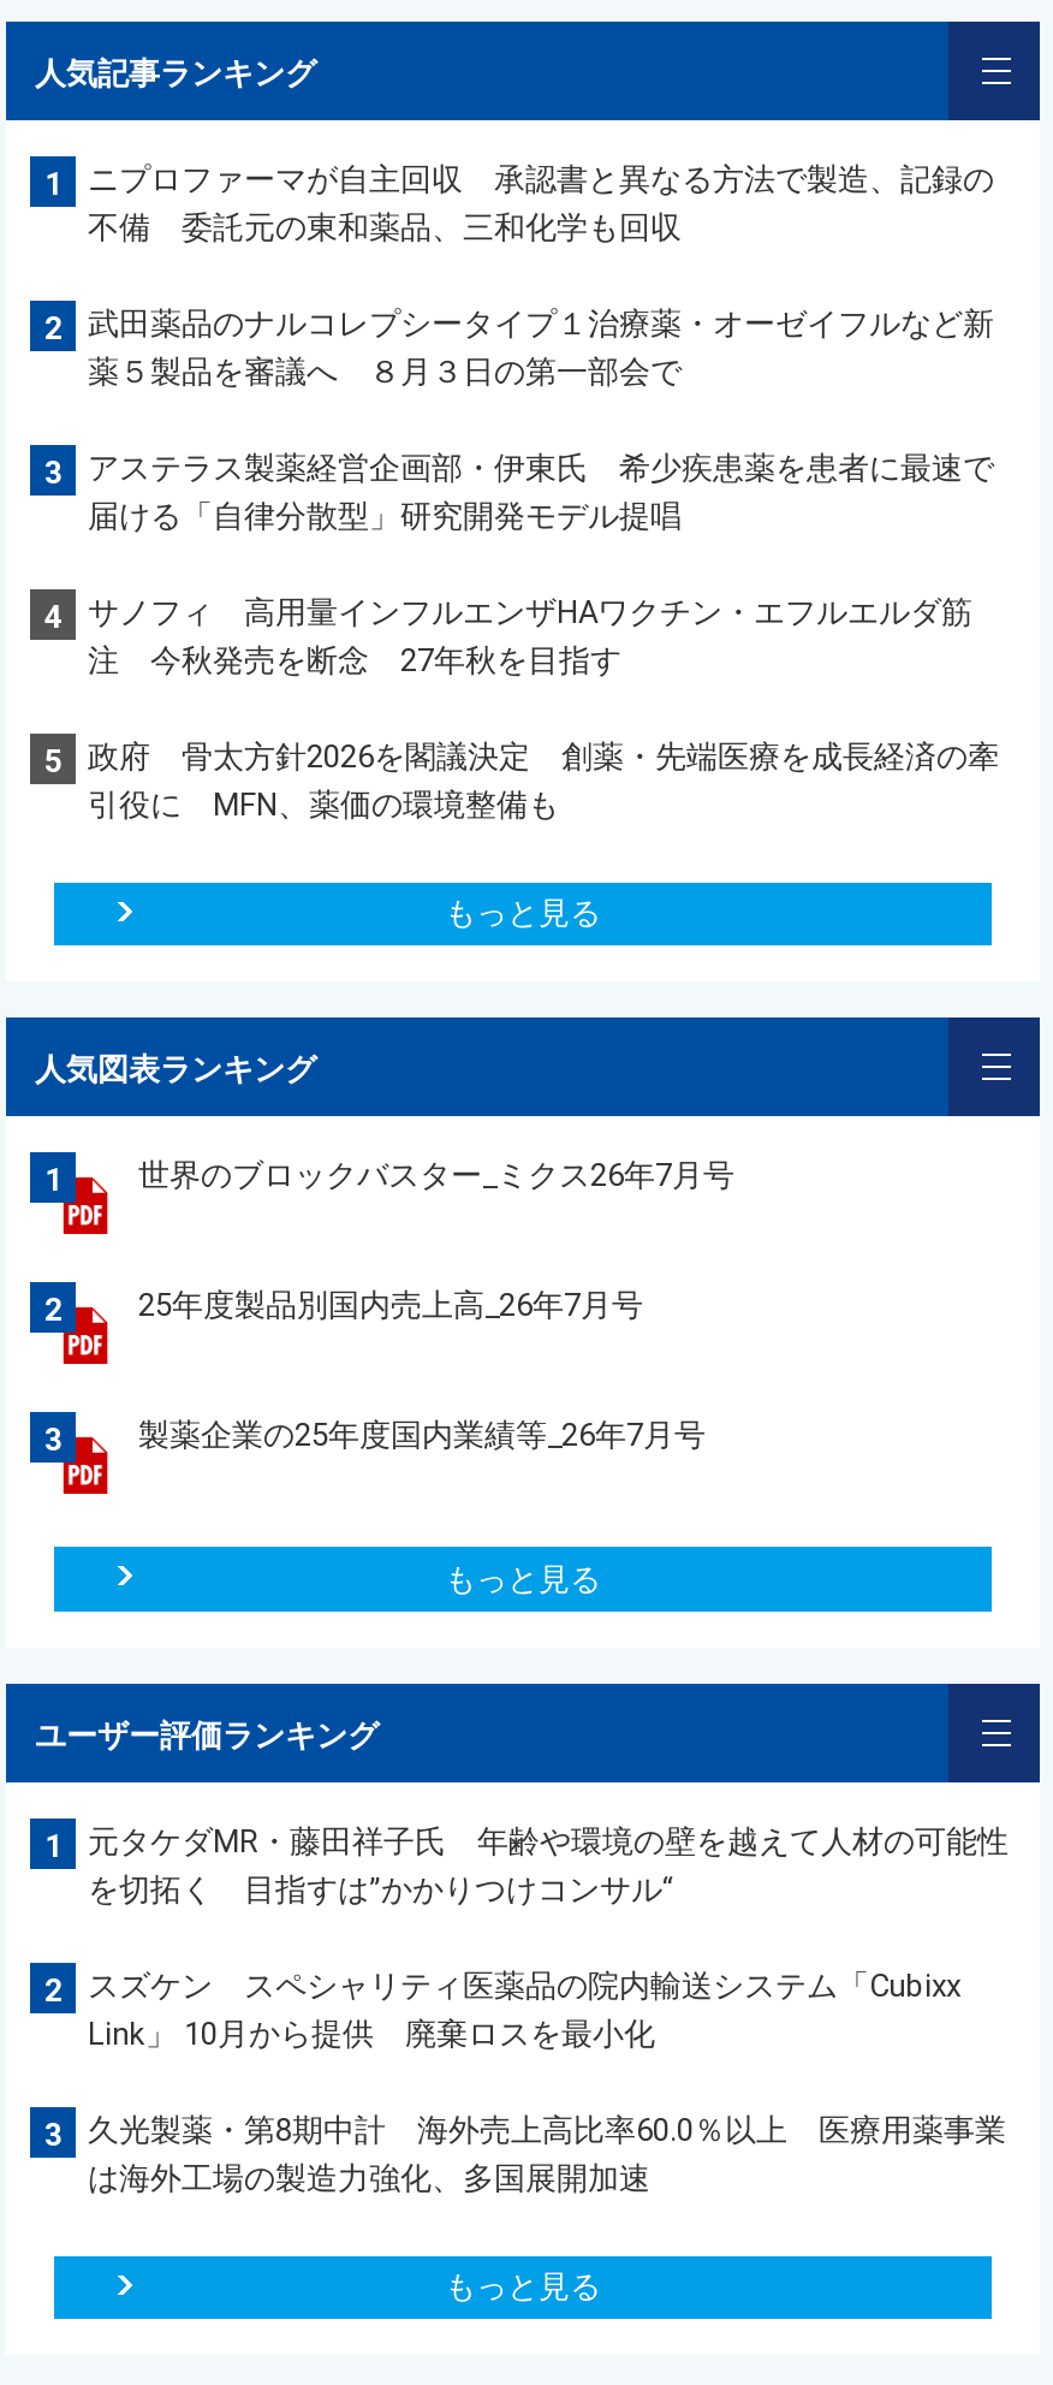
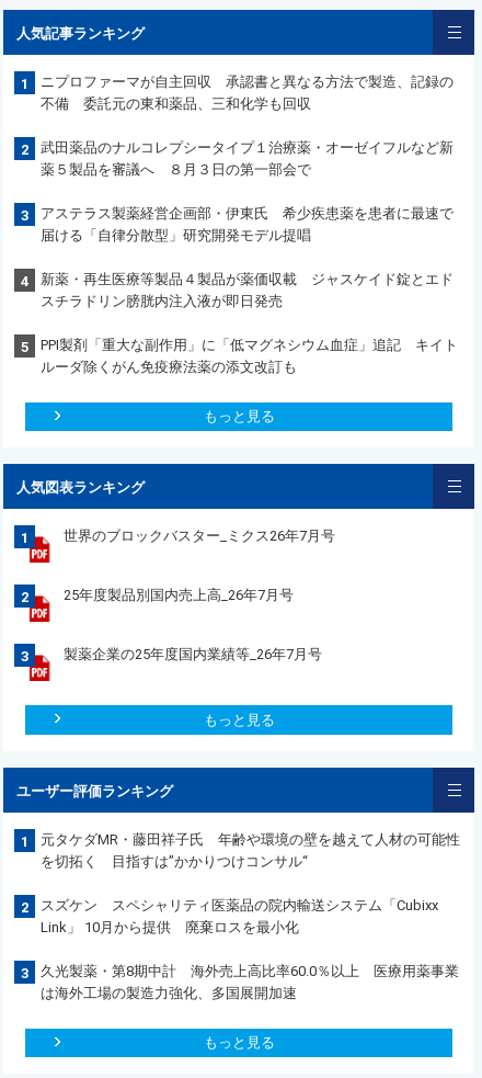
- サノフィ 高用量インフルエンザHAワクチン・エフルエルダ筋
- 注 今秋発売を断念 27年秋を目指す
+ 新薬・再生医療等製品４製品が薬価収載 ジャスケイド錠とエド
+ スチラドリン膀胱内注入液が即日発売

- 政府 骨太方針2026を閣議決定 創薬・先端医療を成長経済の牽
- 引役に MFN、薬価の環境整備も
+ PPI製剤「重大な副作用」に「低マグネシウム血症」追記 キイト
+ ルーダ除くがん免疫療法薬の添文改訂も
